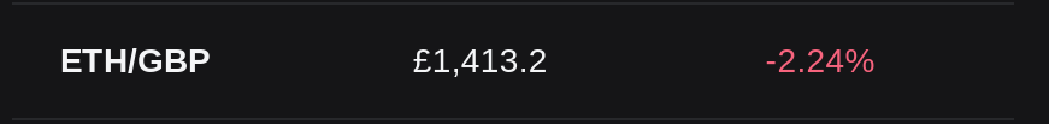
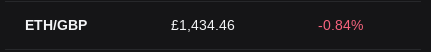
- £1,413.2
+ £1,434.46

- -2.24%
+ -0.84%
